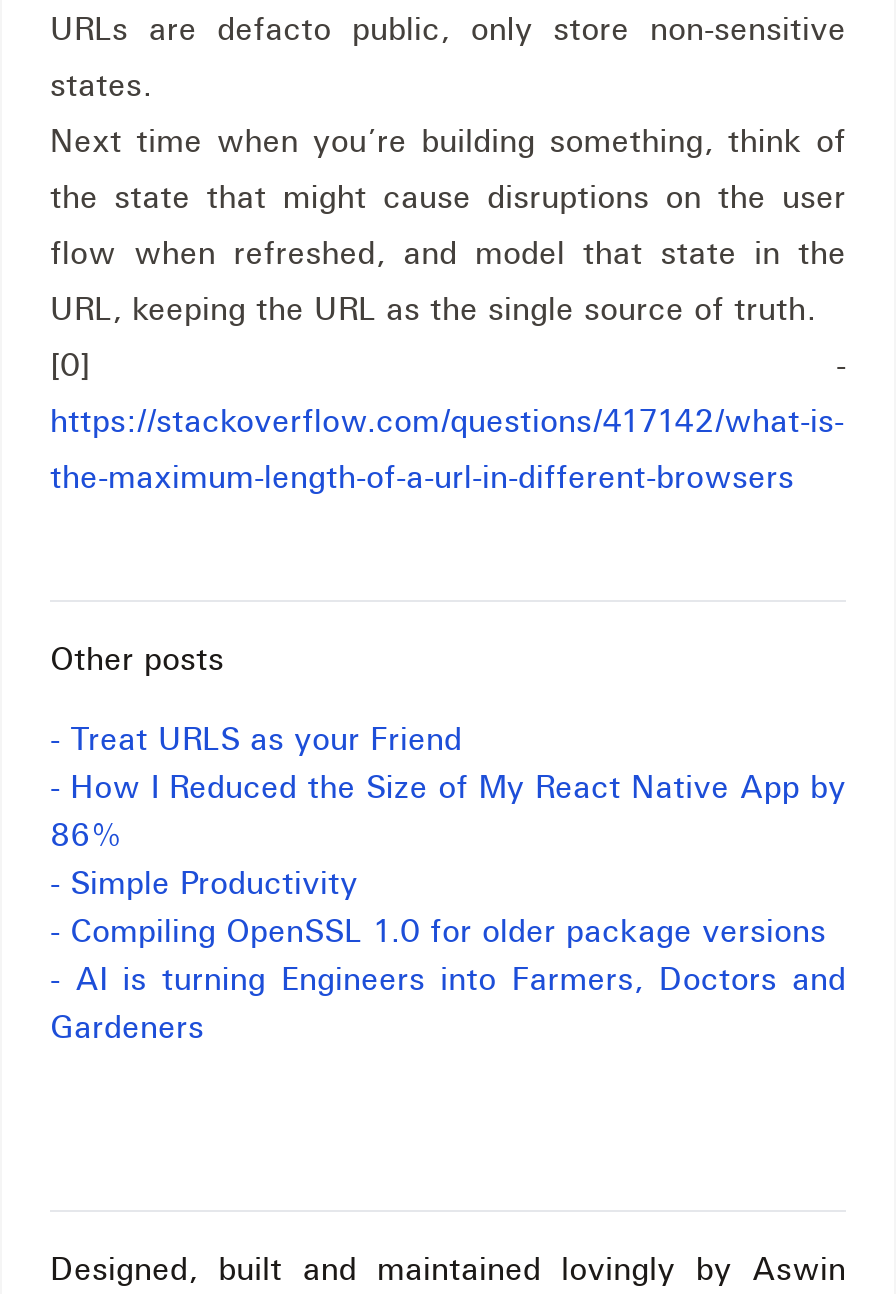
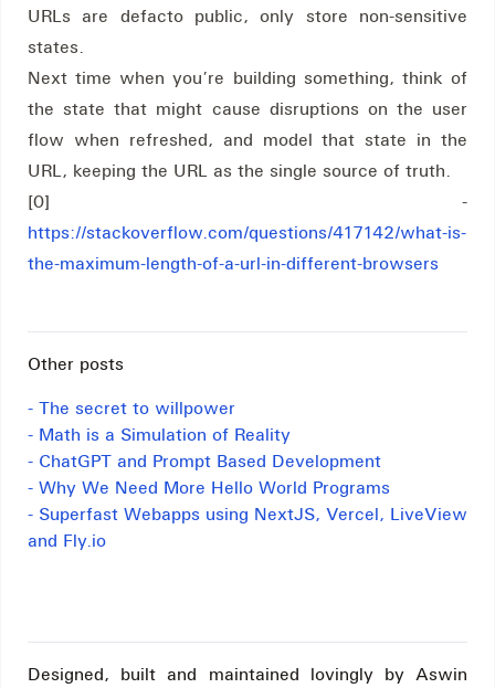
- - Treat URLS as your Friend
- - How I Reduced the Size of My React Native App by
- 86%
- - Simple Productivity
- - Compiling OpenSSL 1.0 for older package versions
- - AI is turning Engineers into Farmers, Doctors and
- Gardeners
+ - The secret to willpower
+ - Math is a Simulation of Reality
+ - ChatGPT and Prompt Based Development
+ - Why We Need More Hello World Programs
+ - Superfast Webapps using NextJS, Vercel, LiveView
+ and Fly.io
